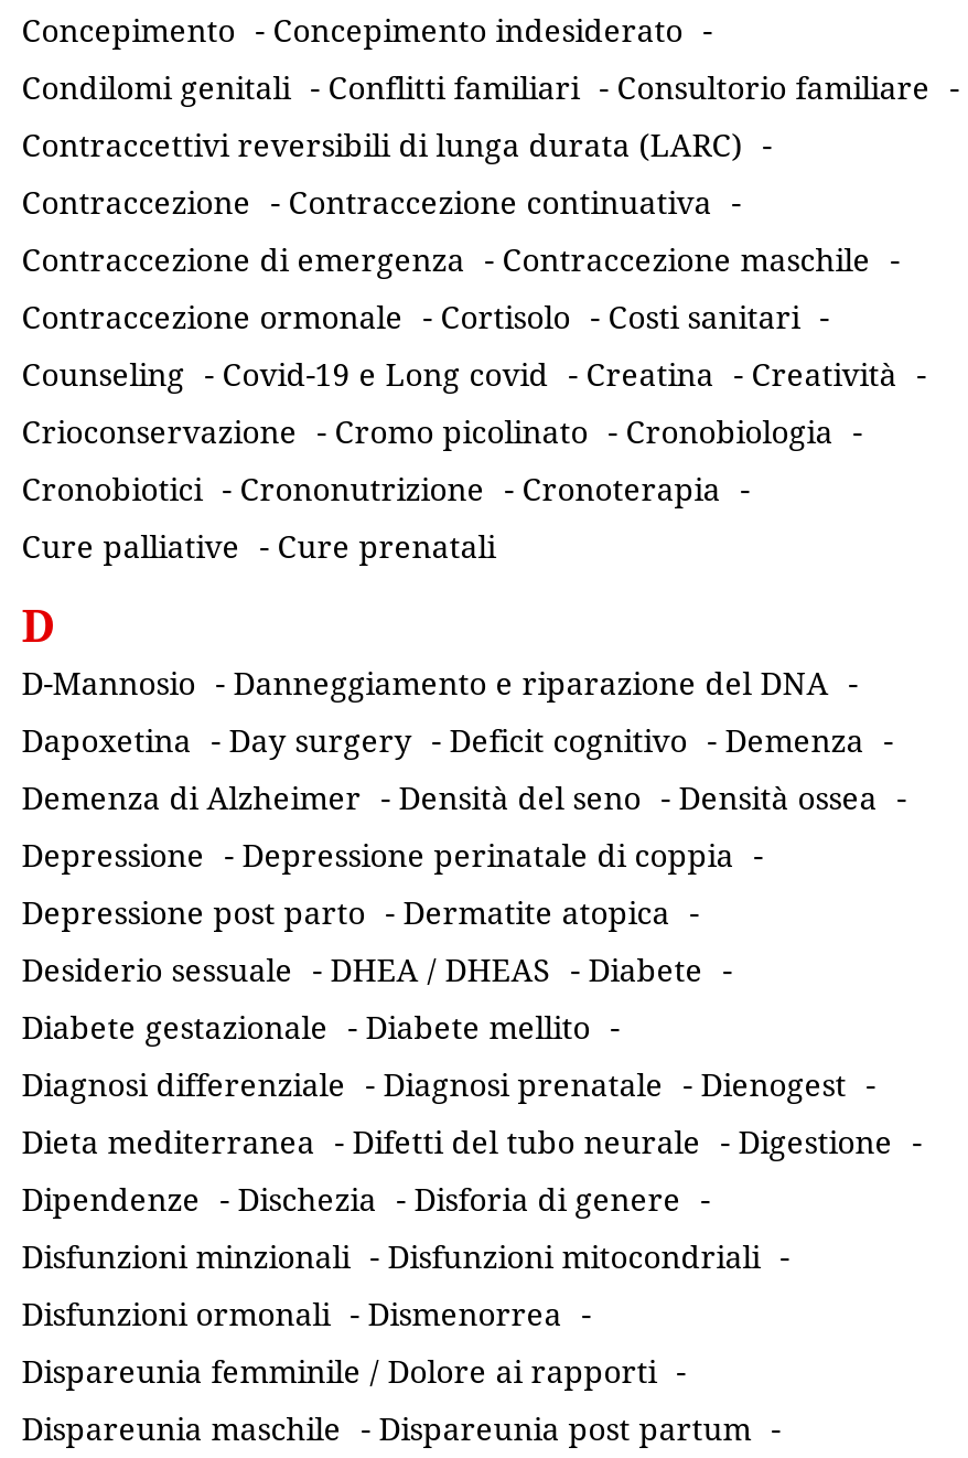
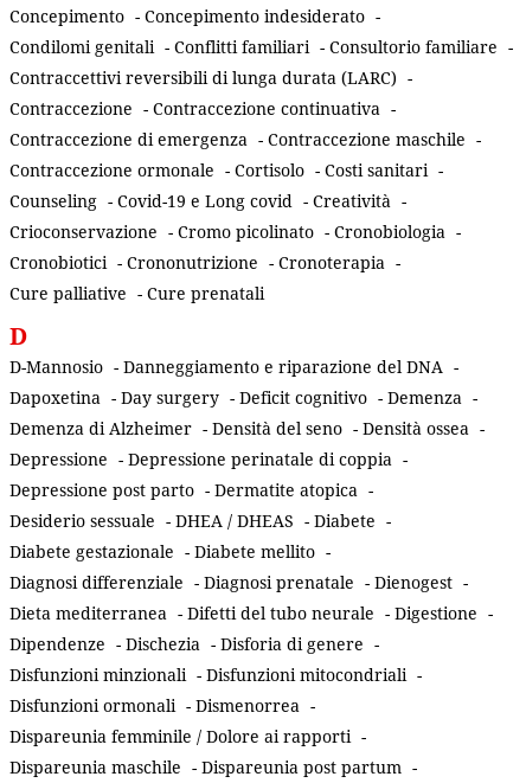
- Counseling - Covid-19 e Long covid - Creatina - Creatività -
+ Counseling - Covid-19 e Long covid - Creatività -
